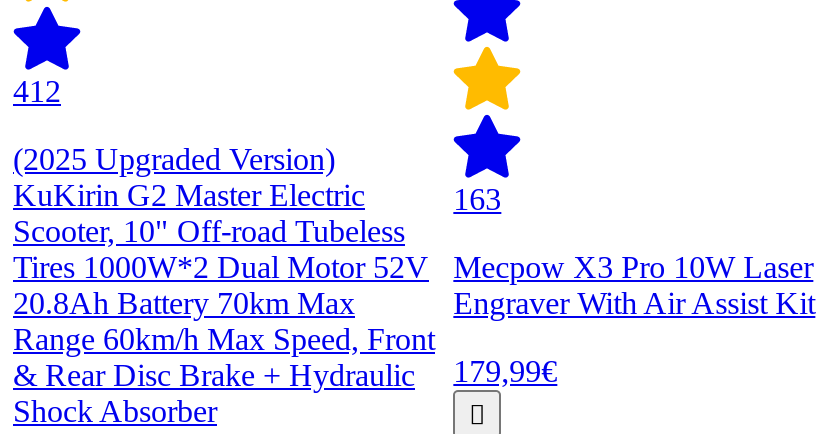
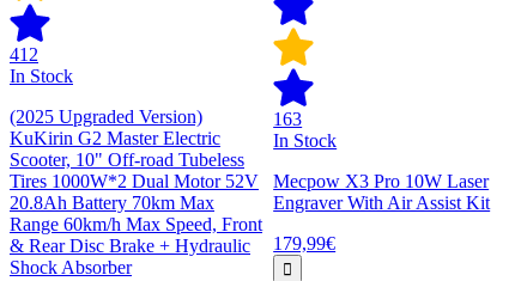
+ In Stock

+ In Stock
